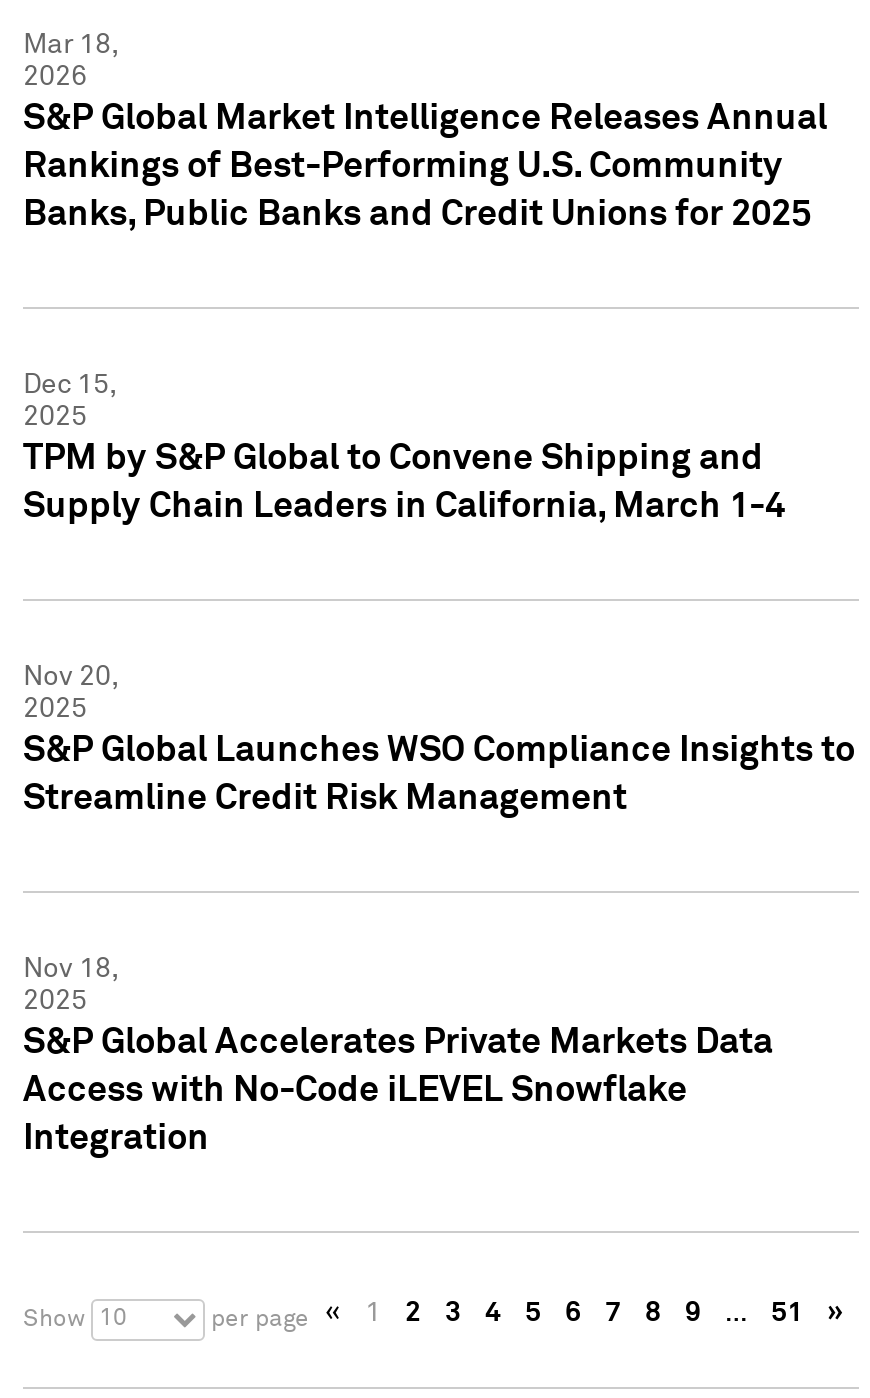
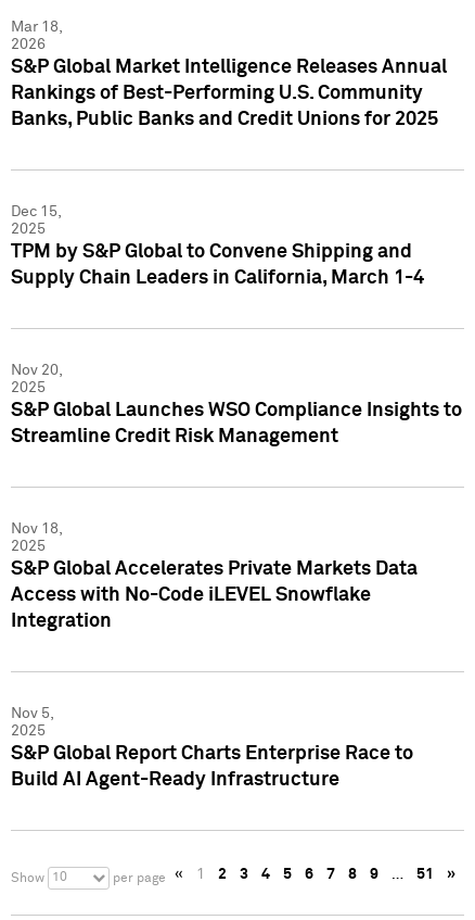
+ Nov 5,
+ 2025
+ S&P Global Report Charts Enterprise Race to
+ Build AI Agent-Ready Infrastructure
